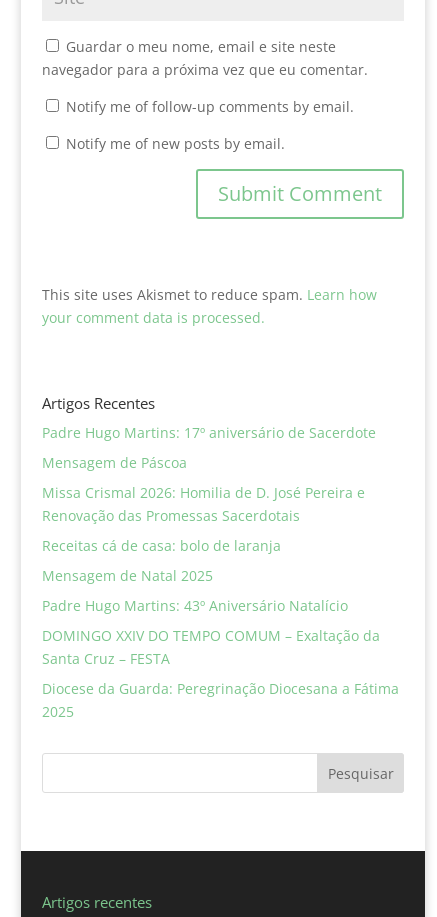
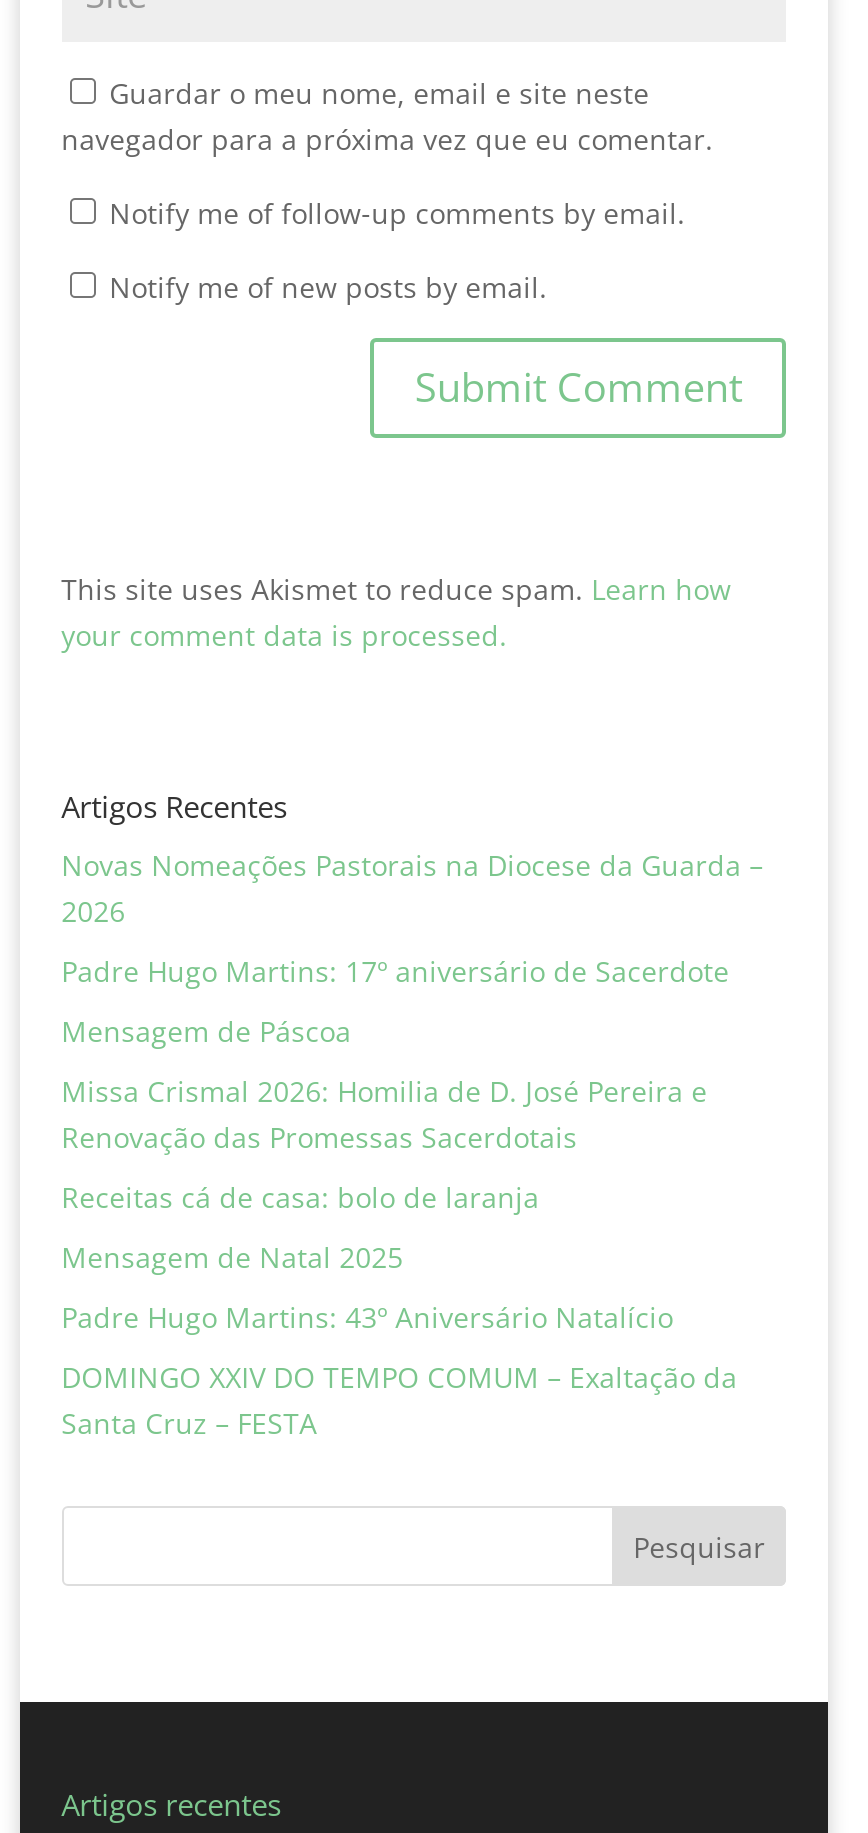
+ Novas Nomeações Pastorais na Diocese da Guarda –
+ 2026

moved down: Padre Hugo Martins: 17º aniversário de Sacerdote | Mensagem de Páscoa | Missa Crismal 2026: Homilia de D. José Pereira e | ... | DOMINGO XXIV DO TEMPO COMUM – Exaltação da | Santa Cruz – FESTA

- Diocese da Guarda: Peregrinação Diocesana a Fátima
- 2025
